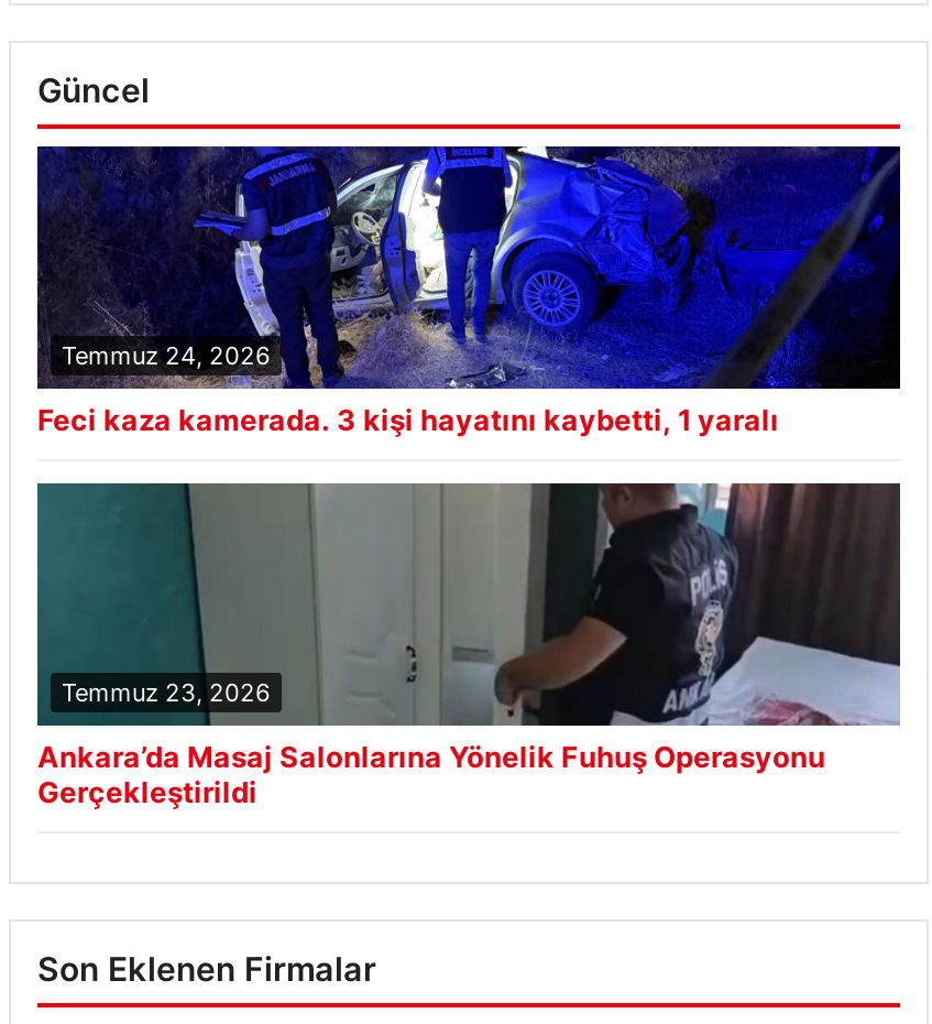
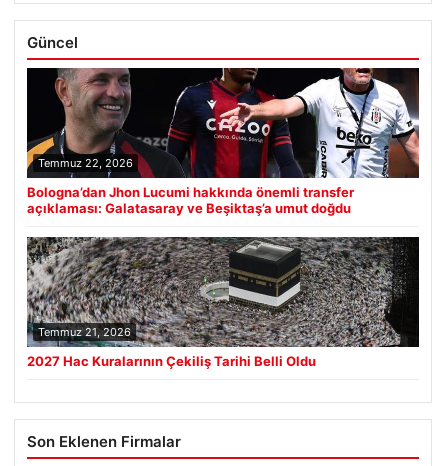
- [image]
- Temmuz 24, 2026
+ [image]
+ Temmuz 22, 2026

- Feci kaza kamerada. 3 kişi hayatını kaybetti, 1 yaralı
+ Bologna’dan Jhon Lucumi hakkında önemli transfer
+ açıklaması: Galatasaray ve Beşiktaş’a umut doğdu

- [image]
- Temmuz 23, 2026
+ [image]
+ Temmuz 21, 2026

- Ankara’da Masaj Salonlarına Yönelik Fuhuş Operasyonu
- Gerçekleştirildi
+ 2027 Hac Kuralarının Çekiliş Tarihi Belli Oldu
